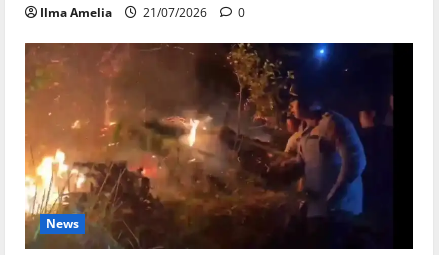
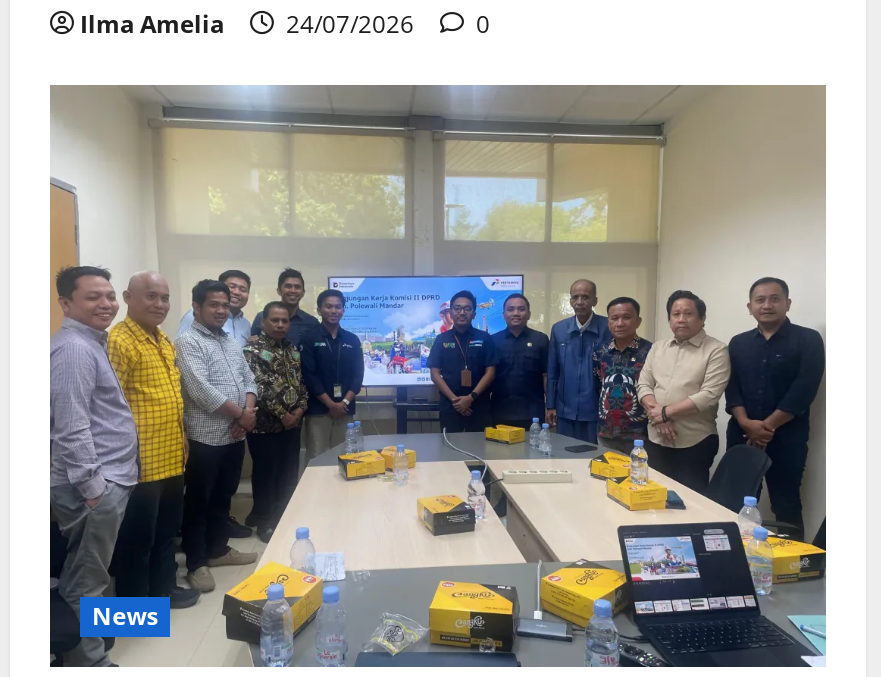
- Ilma Amelia 21/07/2026 0
+ Ilma Amelia 24/07/2026 0

- [image]
+ [image]
